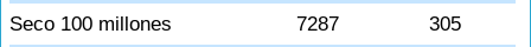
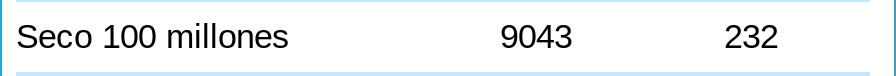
- 7287
+ 9043

- 305
+ 232
